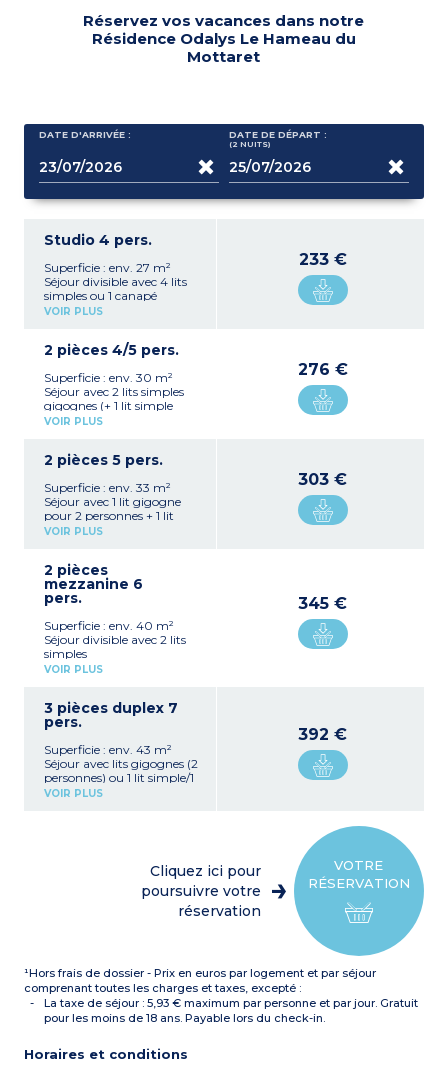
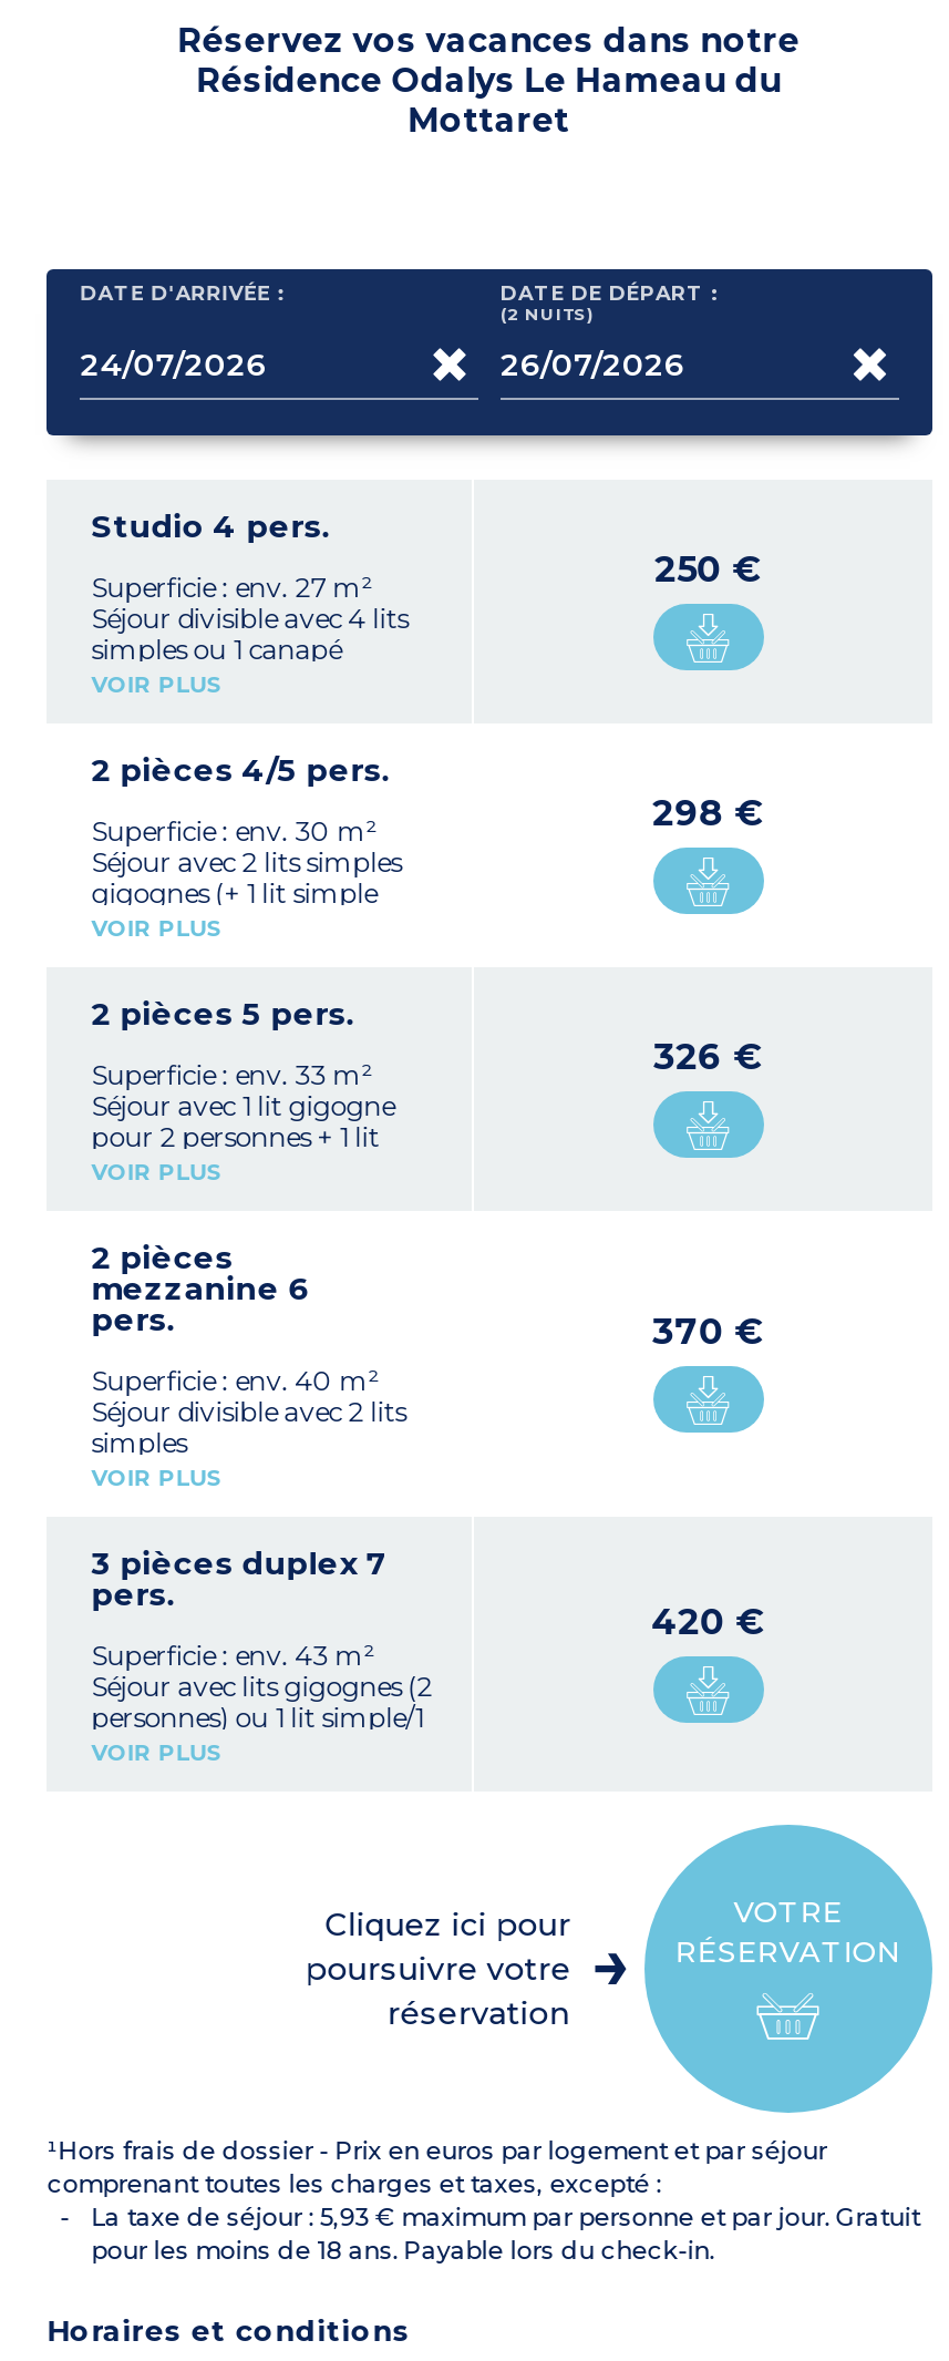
- 233 €
+ 250 €

- 276 €
+ 298 €

- 303 €
+ 326 €

- 345 €
+ 370 €

- 392 €
+ 420 €
